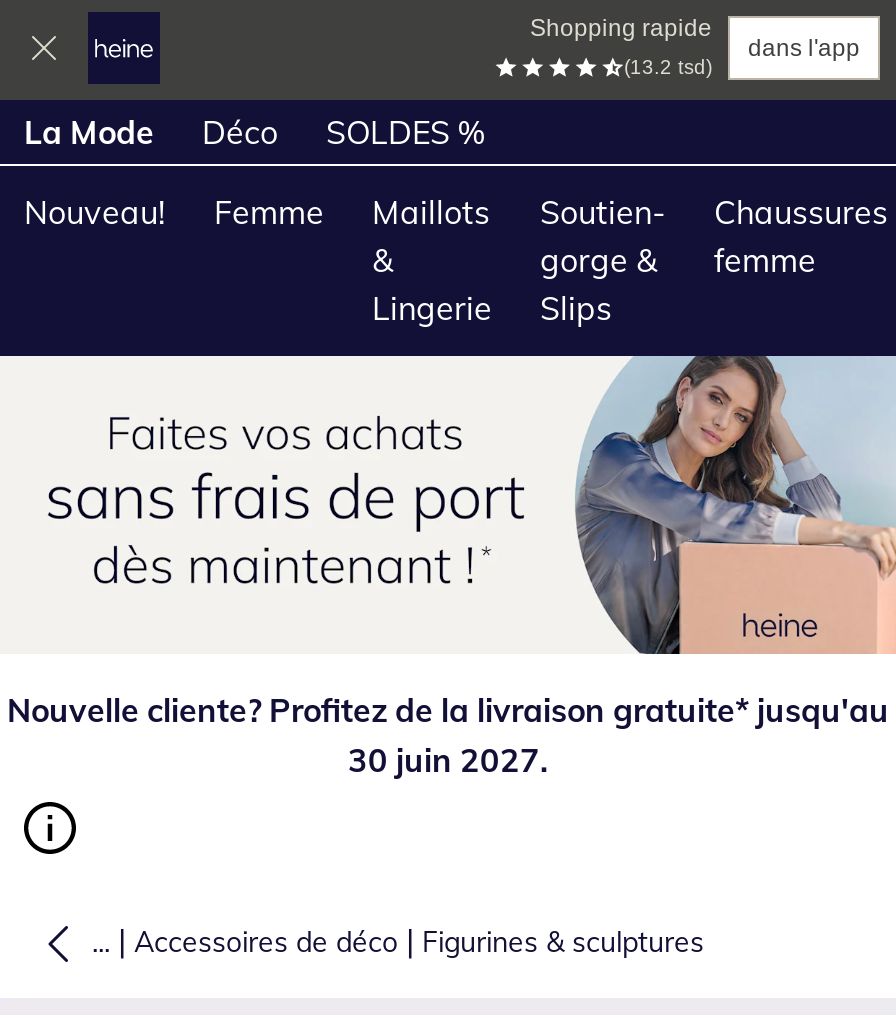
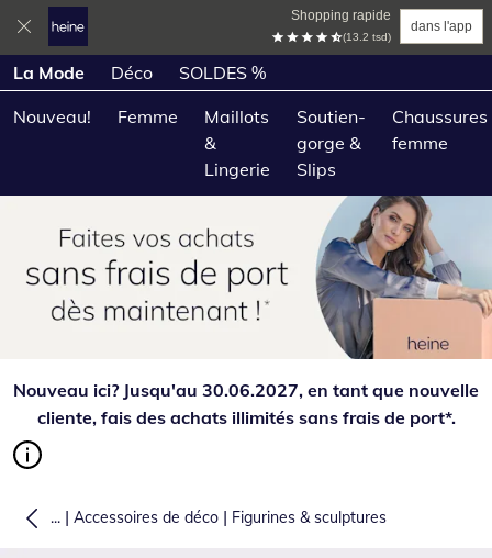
- Nouvelle cliente? Profitez de la livraison gratuite* jusqu'au
- 30 juin 2027.
+ Nouveau ici? Jusqu'au 30.06.2027, en tant que nouvelle
+ cliente, fais des achats illimités sans frais de port*.
